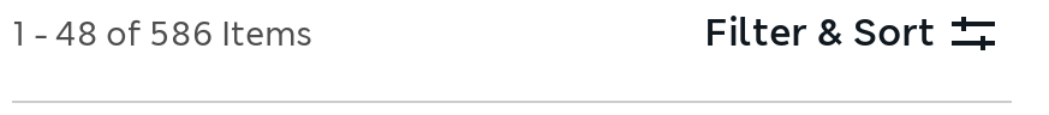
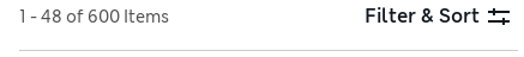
- 1 - 48 of 586 Items
+ 1 - 48 of 600 Items
